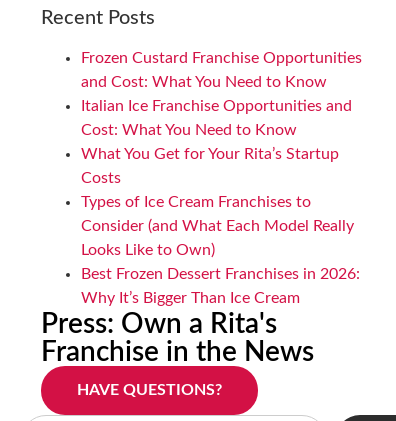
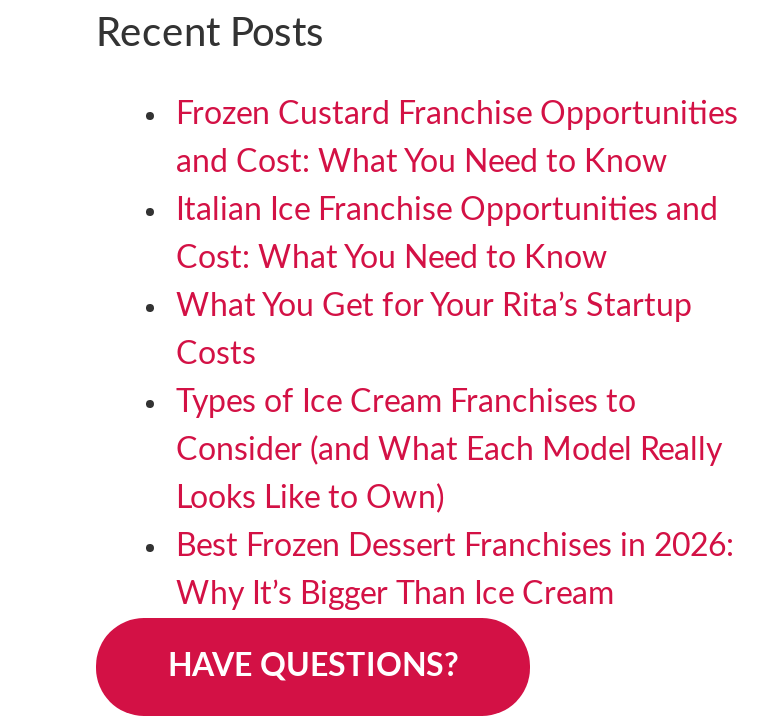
- Press: Own a Rita's
- Franchise in the News
